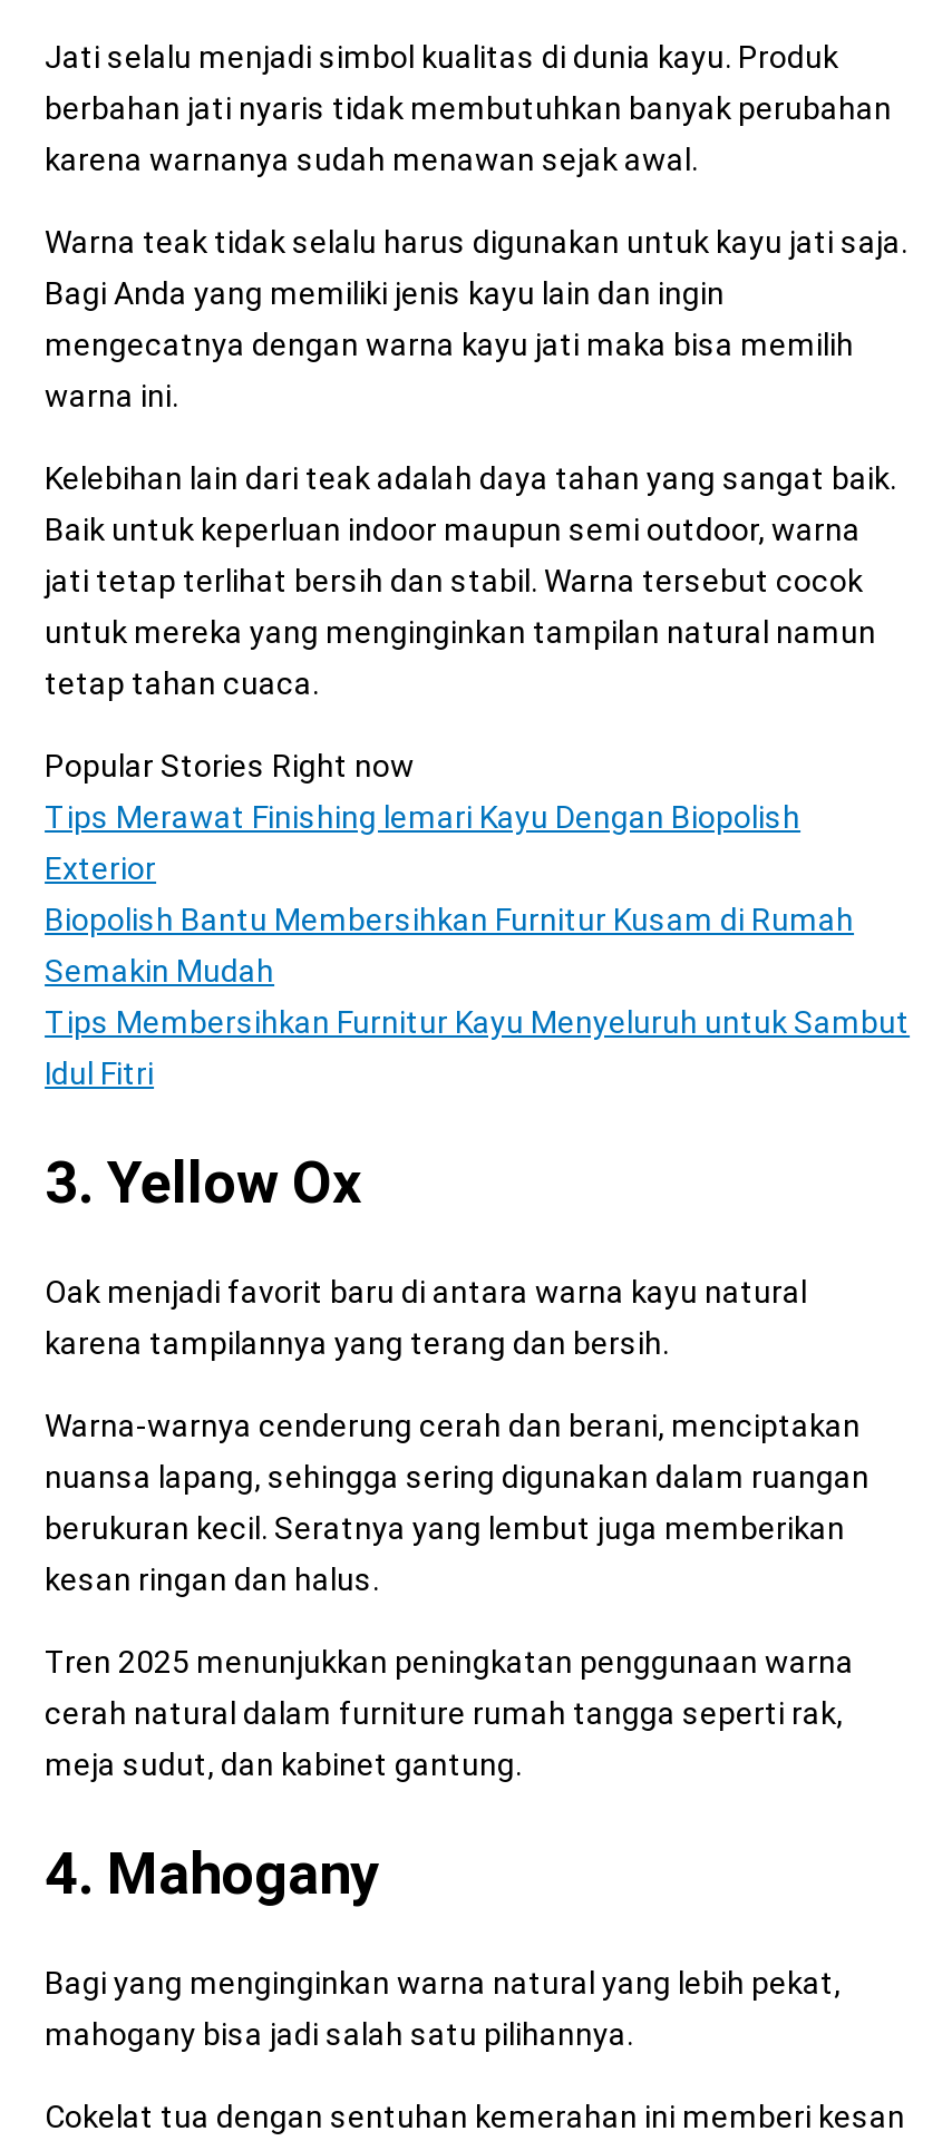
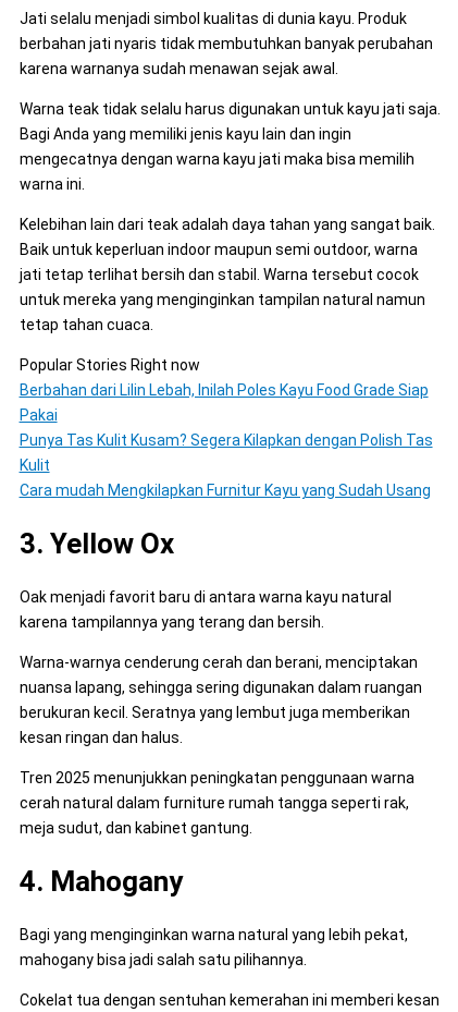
- Tips Merawat Finishing lemari Kayu Dengan Biopolish
- Exterior
- Biopolish Bantu Membersihkan Furnitur Kusam di Rumah
- Semakin Mudah
- Tips Membersihkan Furnitur Kayu Menyeluruh untuk Sambut
- Idul Fitri
+ Berbahan dari Lilin Lebah, Inilah Poles Kayu Food Grade Siap
+ Pakai
+ Punya Tas Kulit Kusam? Segera Kilapkan dengan Polish Tas
+ Kulit
+ Cara mudah Mengkilapkan Furnitur Kayu yang Sudah Usang
